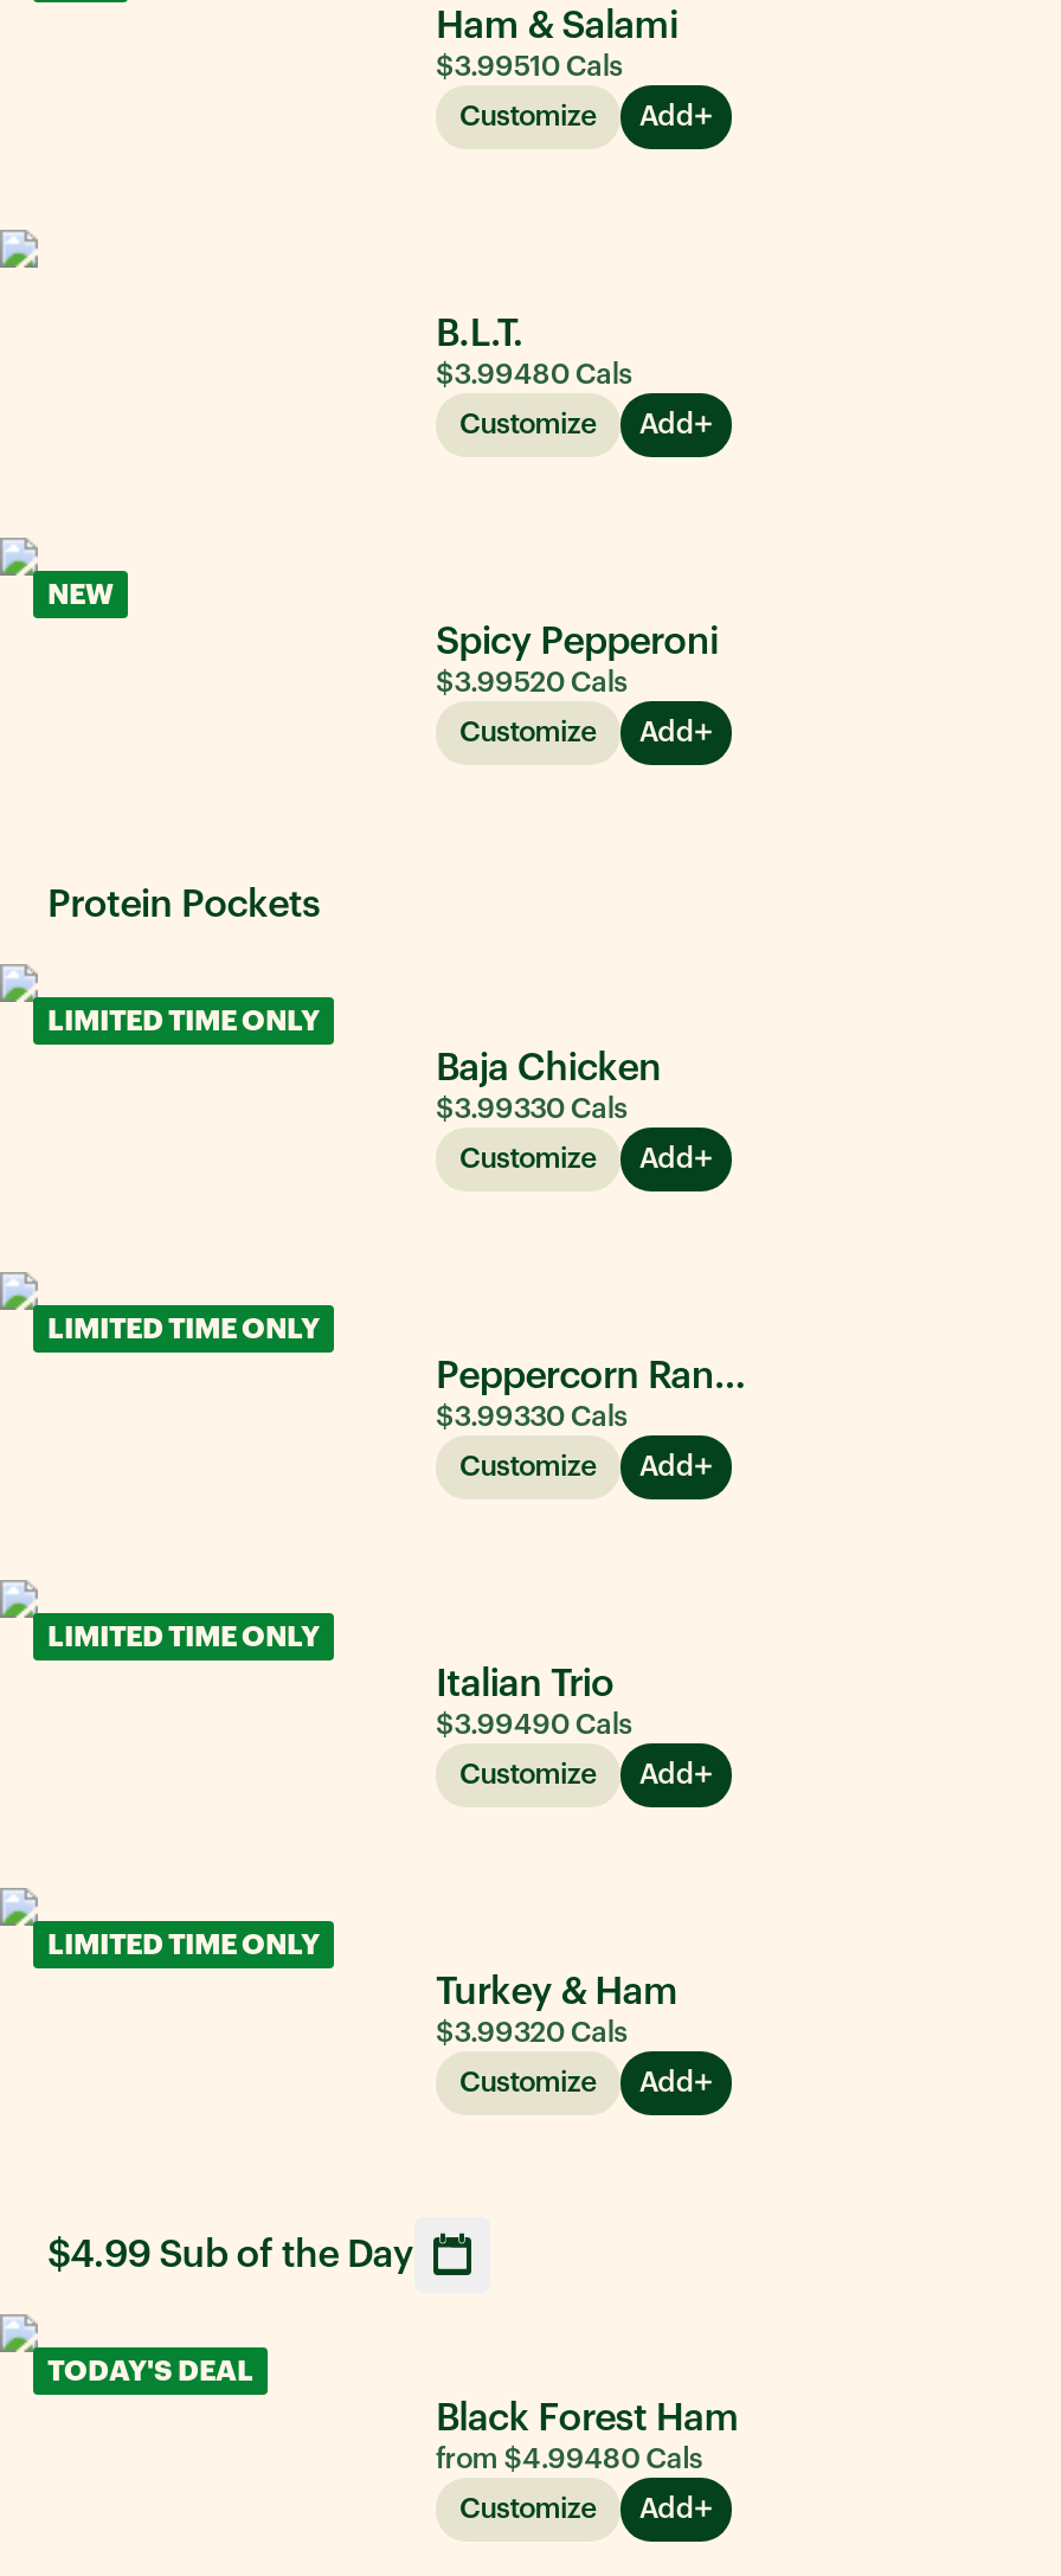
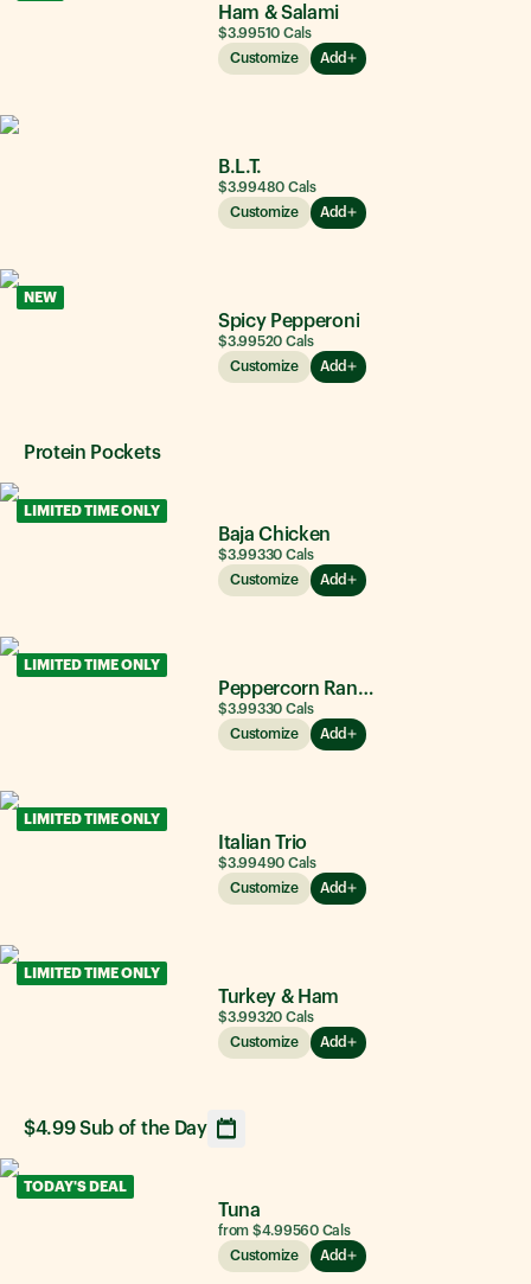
- Black Forest Ham
- from $4.99480 Cals
+ Tuna
+ from $4.99560 Cals
